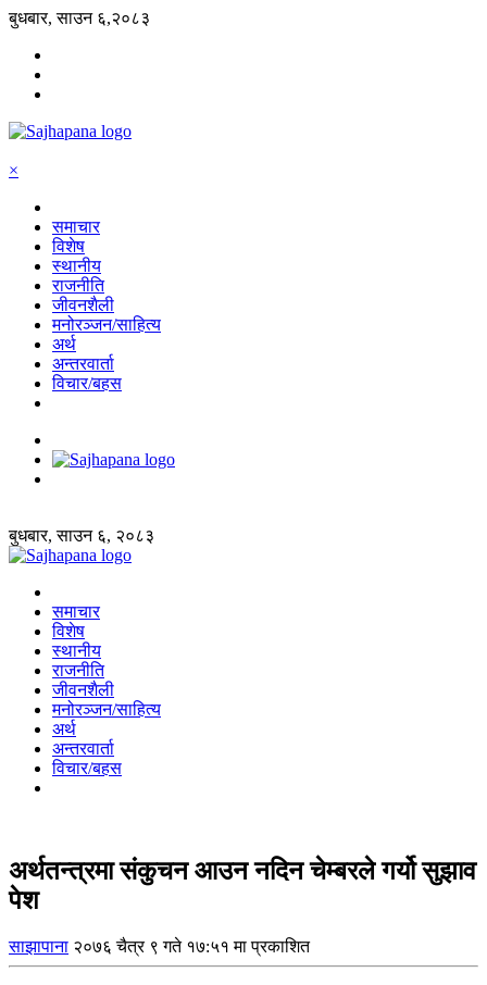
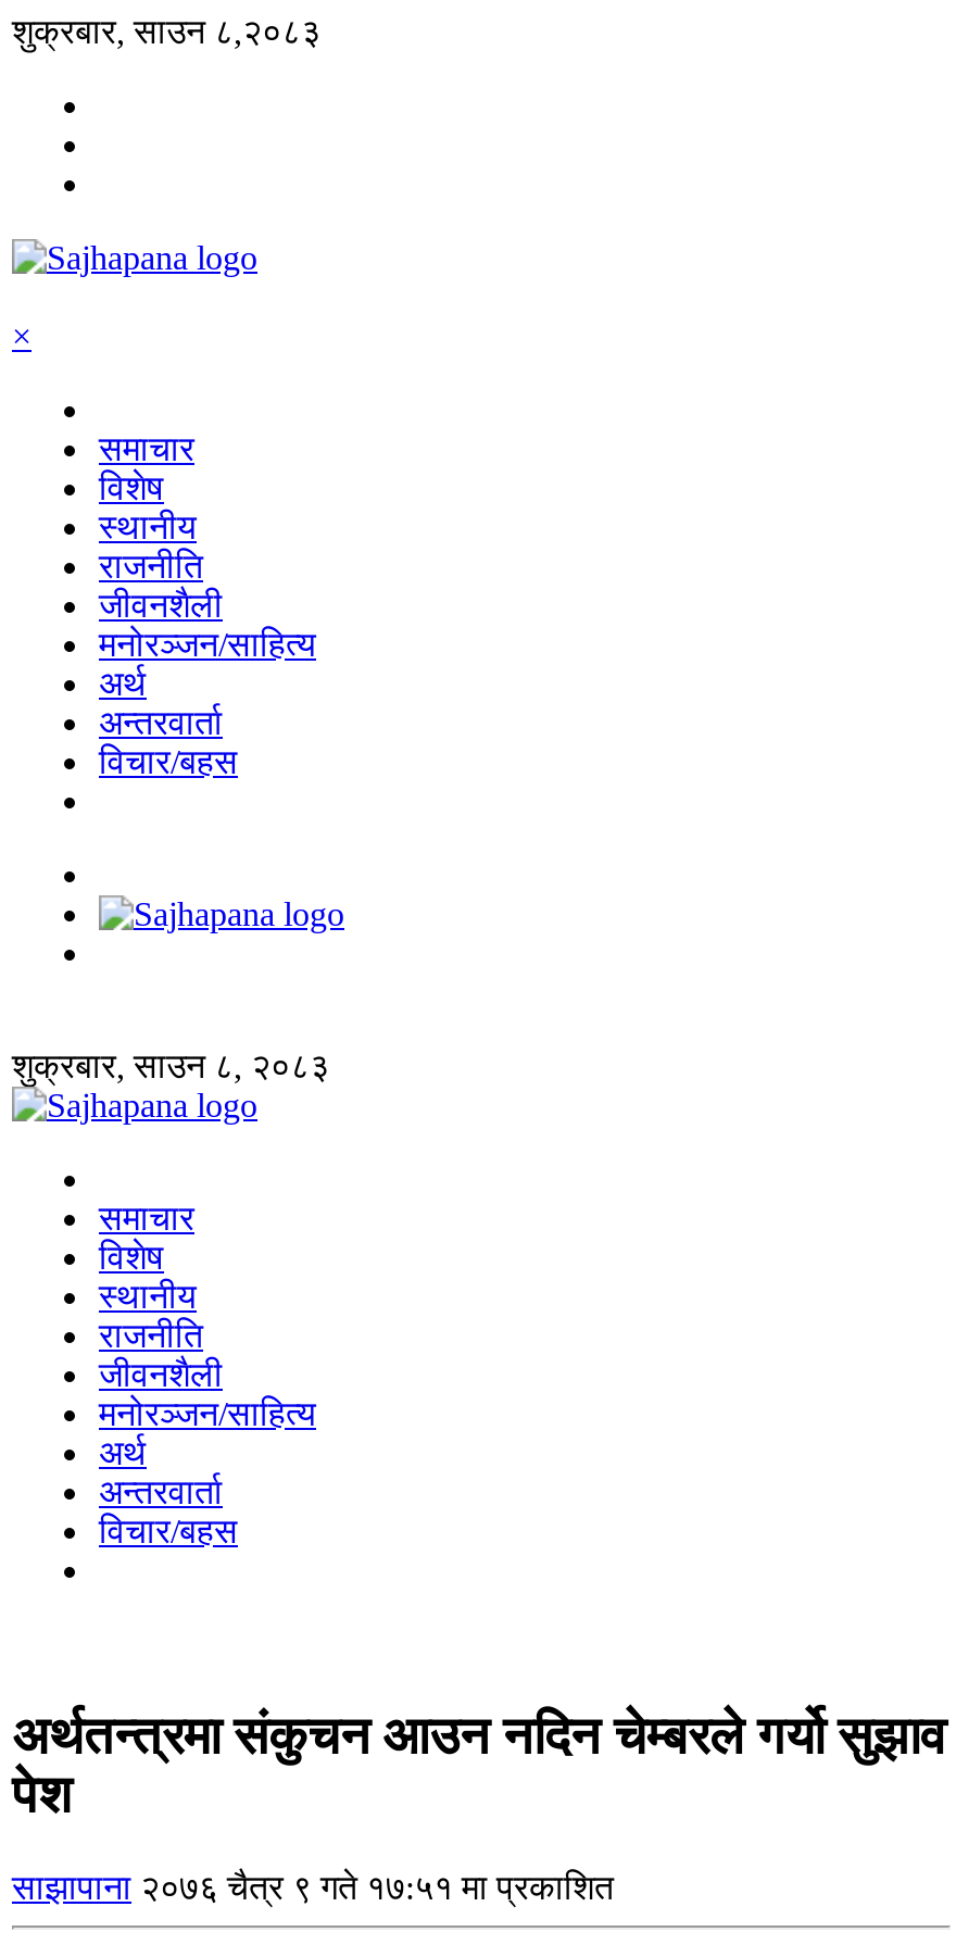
- बुधबार, साउन ६,२०८३
+ शुक्रबार, साउन ८,२०८३

- बुधबार, साउन ६, २०८३
+ शुक्रबार, साउन ८, २०८३
